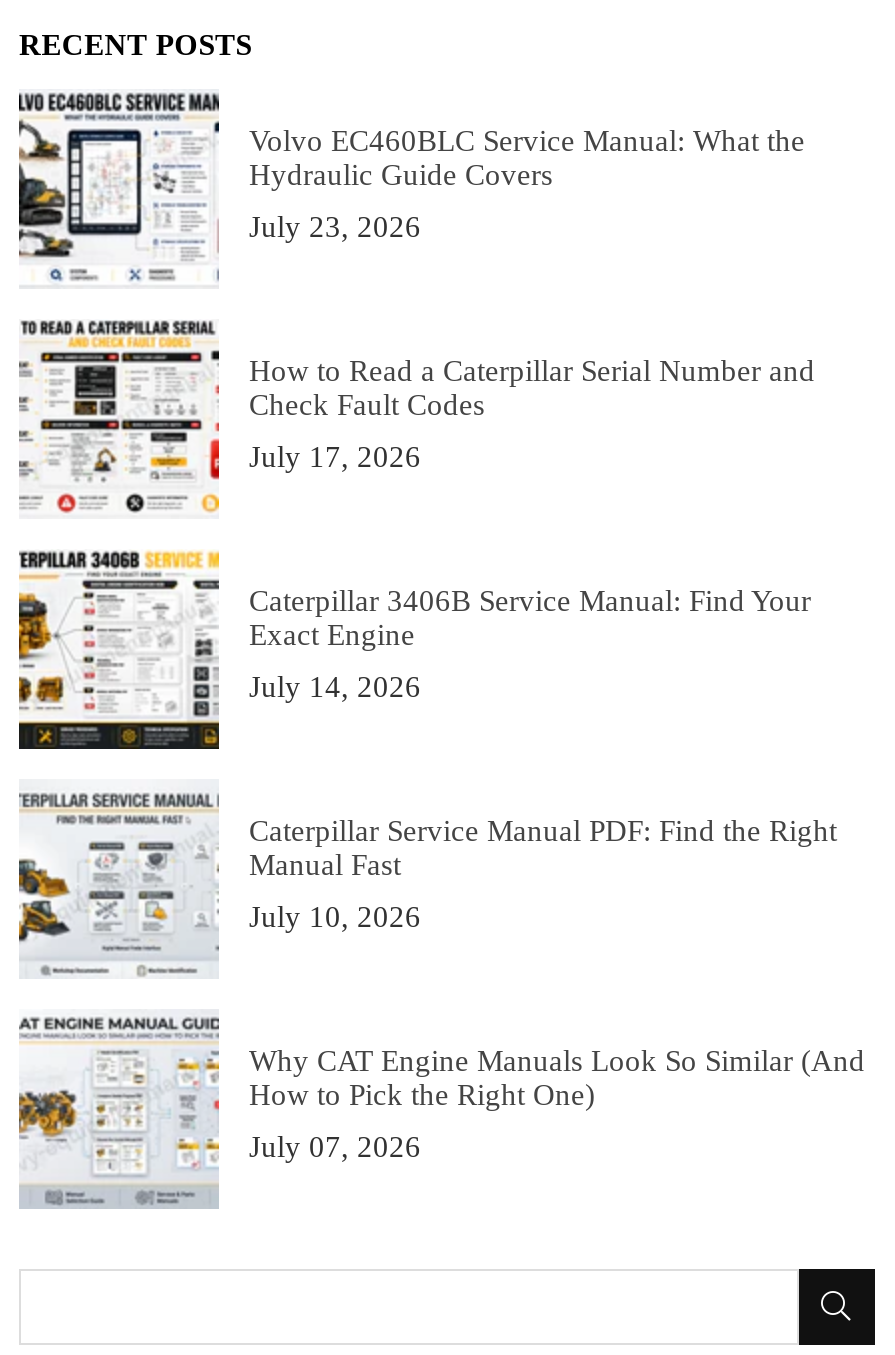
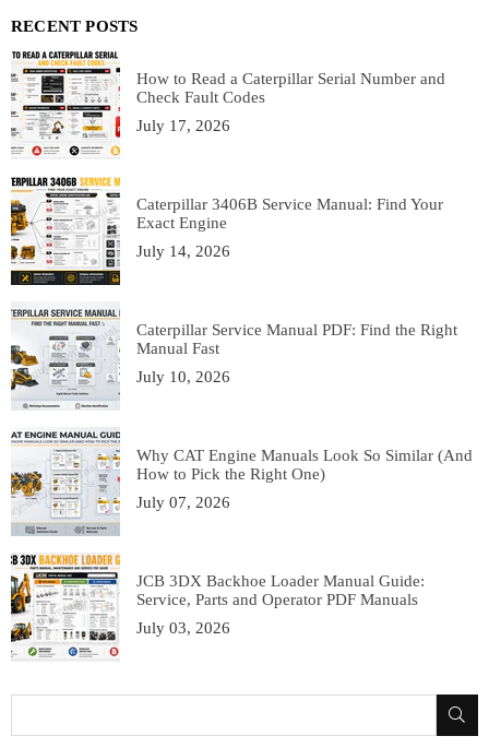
- [image]
- Volvo EC460BLC Service Manual: What the
- Hydraulic Guide Covers
- July 23, 2026

moved up: [image] | How to Read a Caterpillar Serial Number and | Check Fault Codes | ... | How to Pick the Right One) | July 07, 2026

+ [image]
+ JCB 3DX Backhoe Loader Manual Guide:
+ Service, Parts and Operator PDF Manuals
+ July 03, 2026
